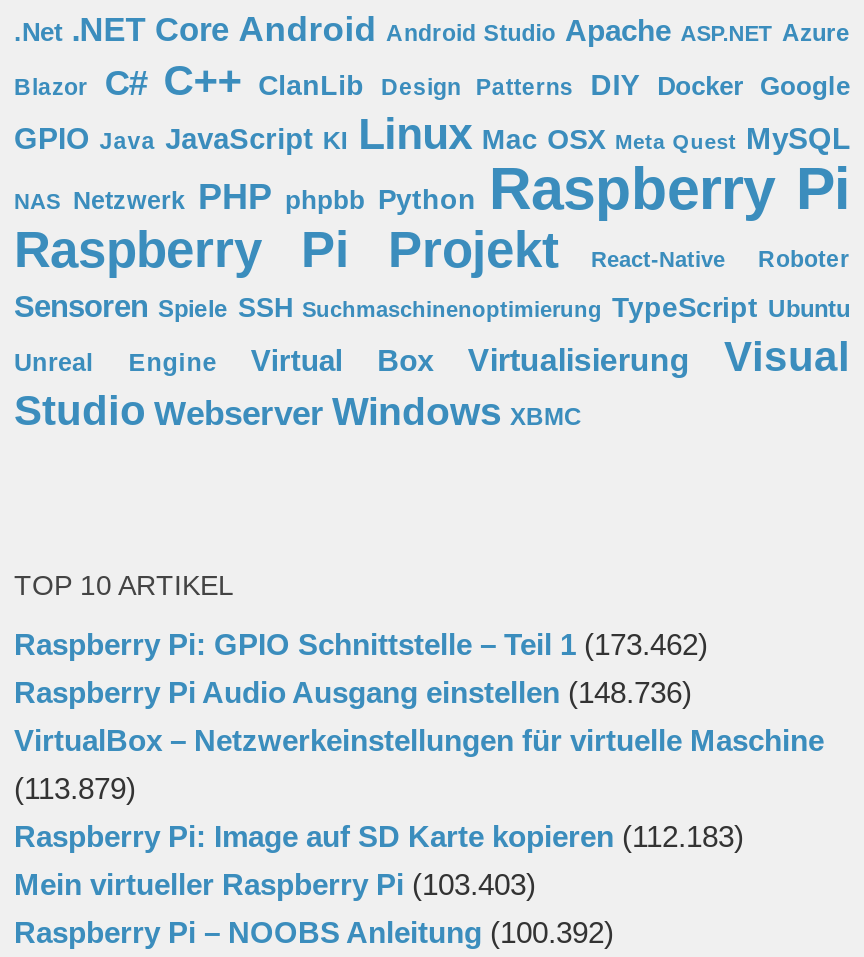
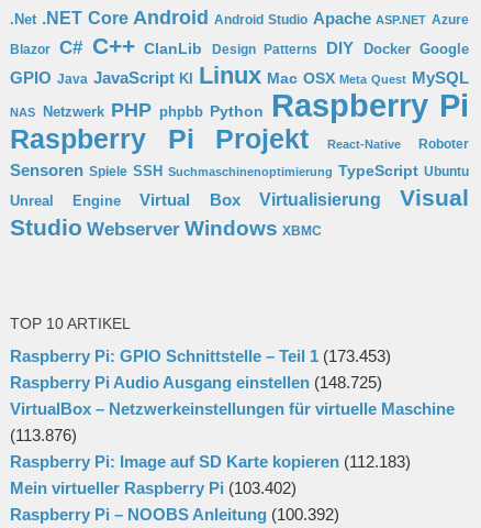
- Raspberry Pi: GPIO Schnittstelle – Teil 1 (173.462)
+ Raspberry Pi: GPIO Schnittstelle – Teil 1 (173.453)

- Raspberry Pi Audio Ausgang einstellen (148.736)
+ Raspberry Pi Audio Ausgang einstellen (148.725)

- (113.879)
+ (113.876)

- Mein virtueller Raspberry Pi (103.403)
+ Mein virtueller Raspberry Pi (103.402)
